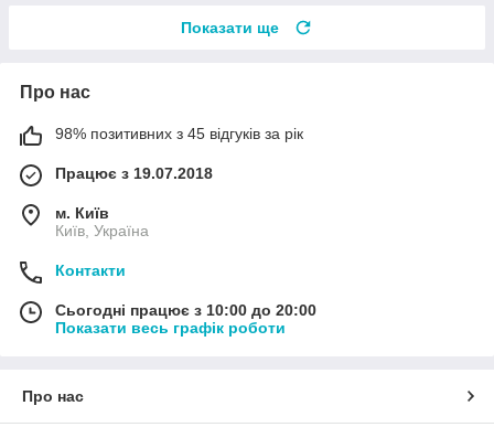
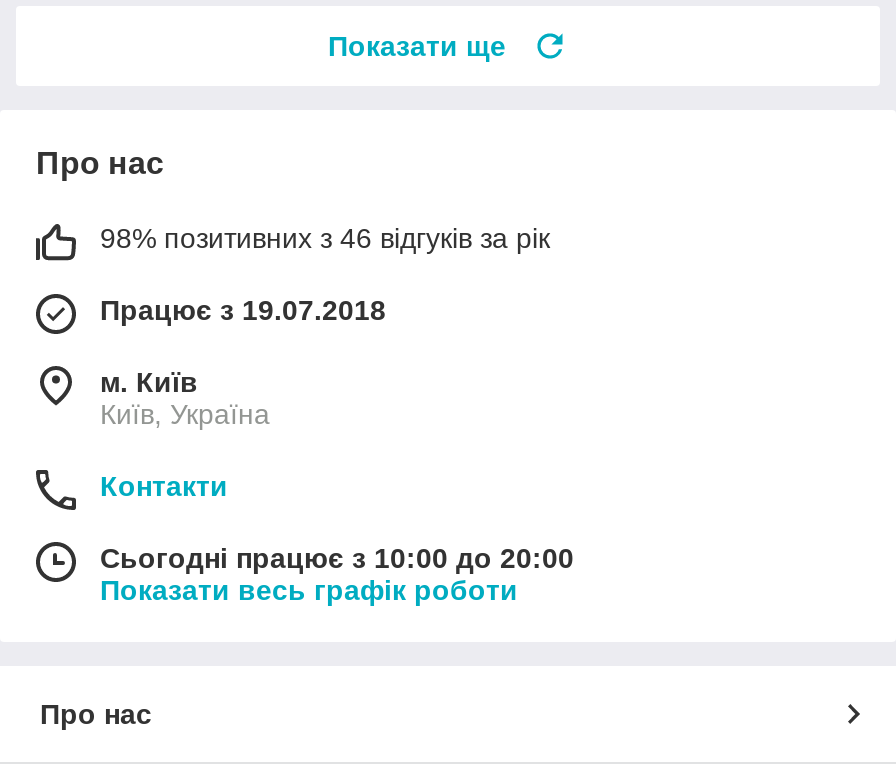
- 98% позитивних з 45 відгуків за рік
+ 98% позитивних з 46 відгуків за рік
